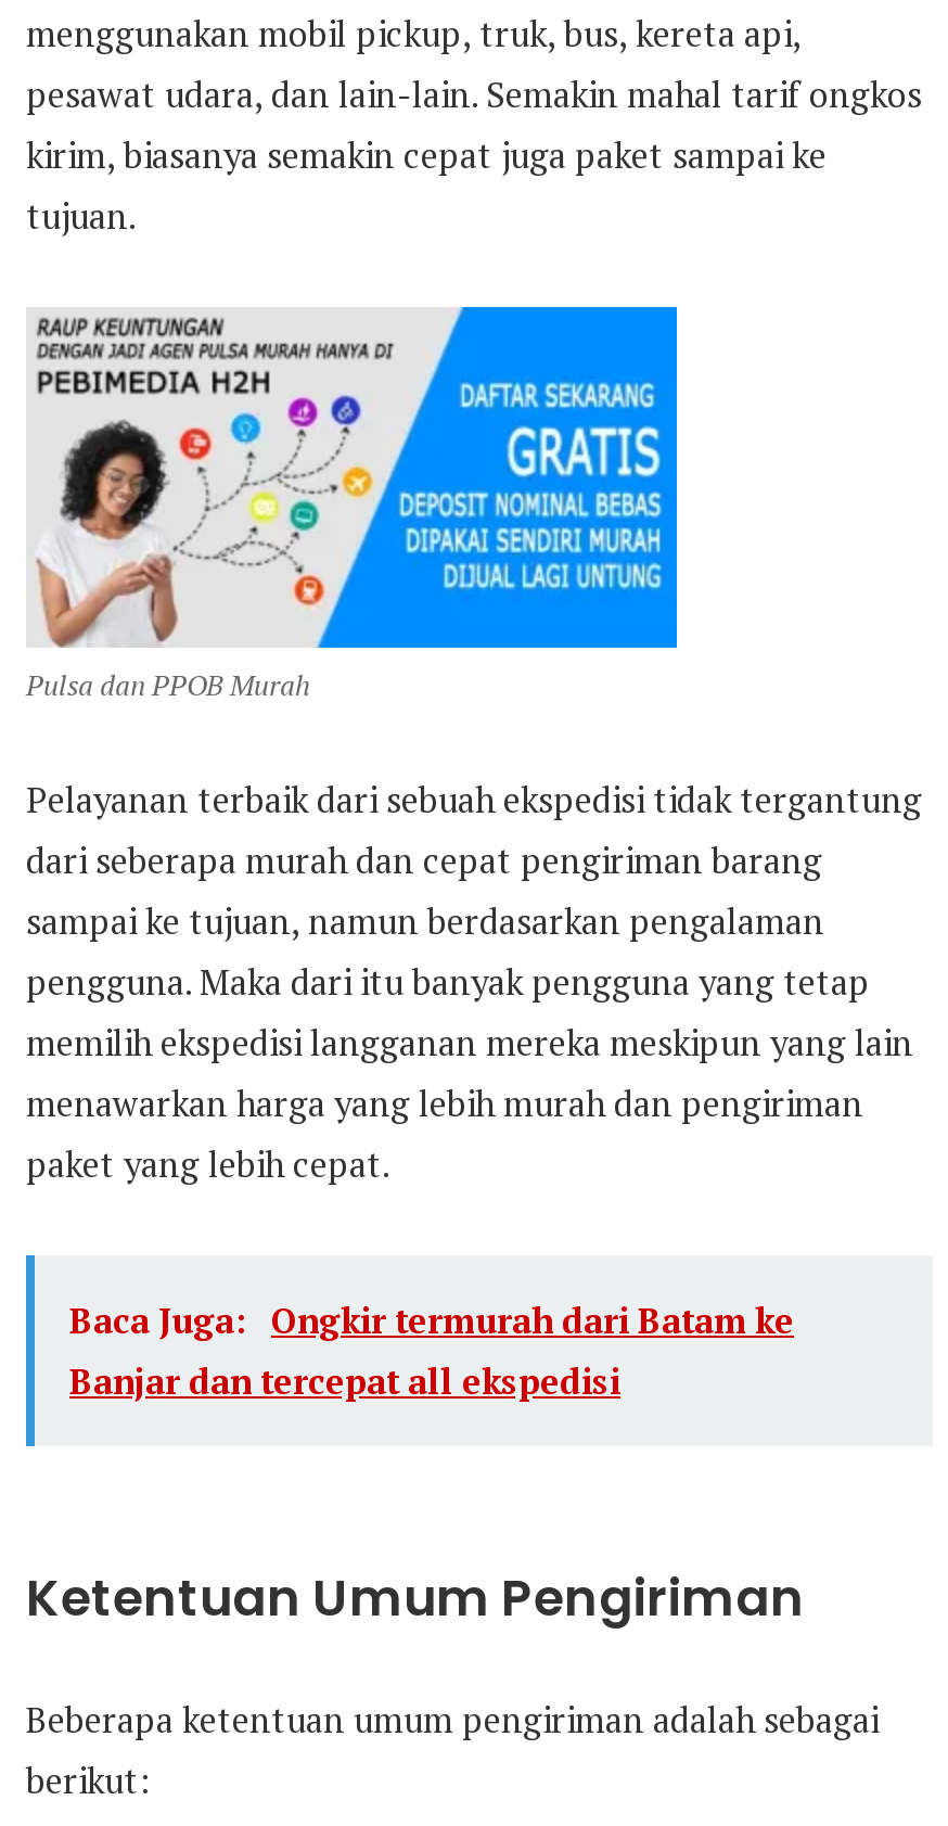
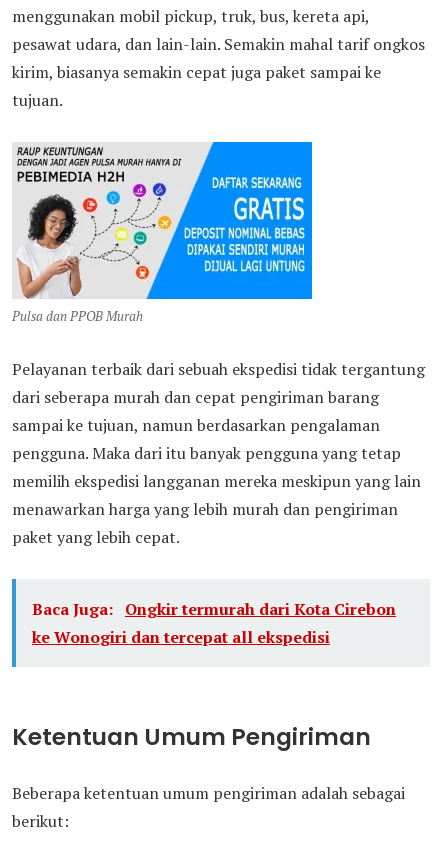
- Baca Juga: Ongkir termurah dari Batam ke
- Banjar dan tercepat all ekspedisi
+ Baca Juga: Ongkir termurah dari Kota Cirebon
+ ke Wonogiri dan tercepat all ekspedisi
